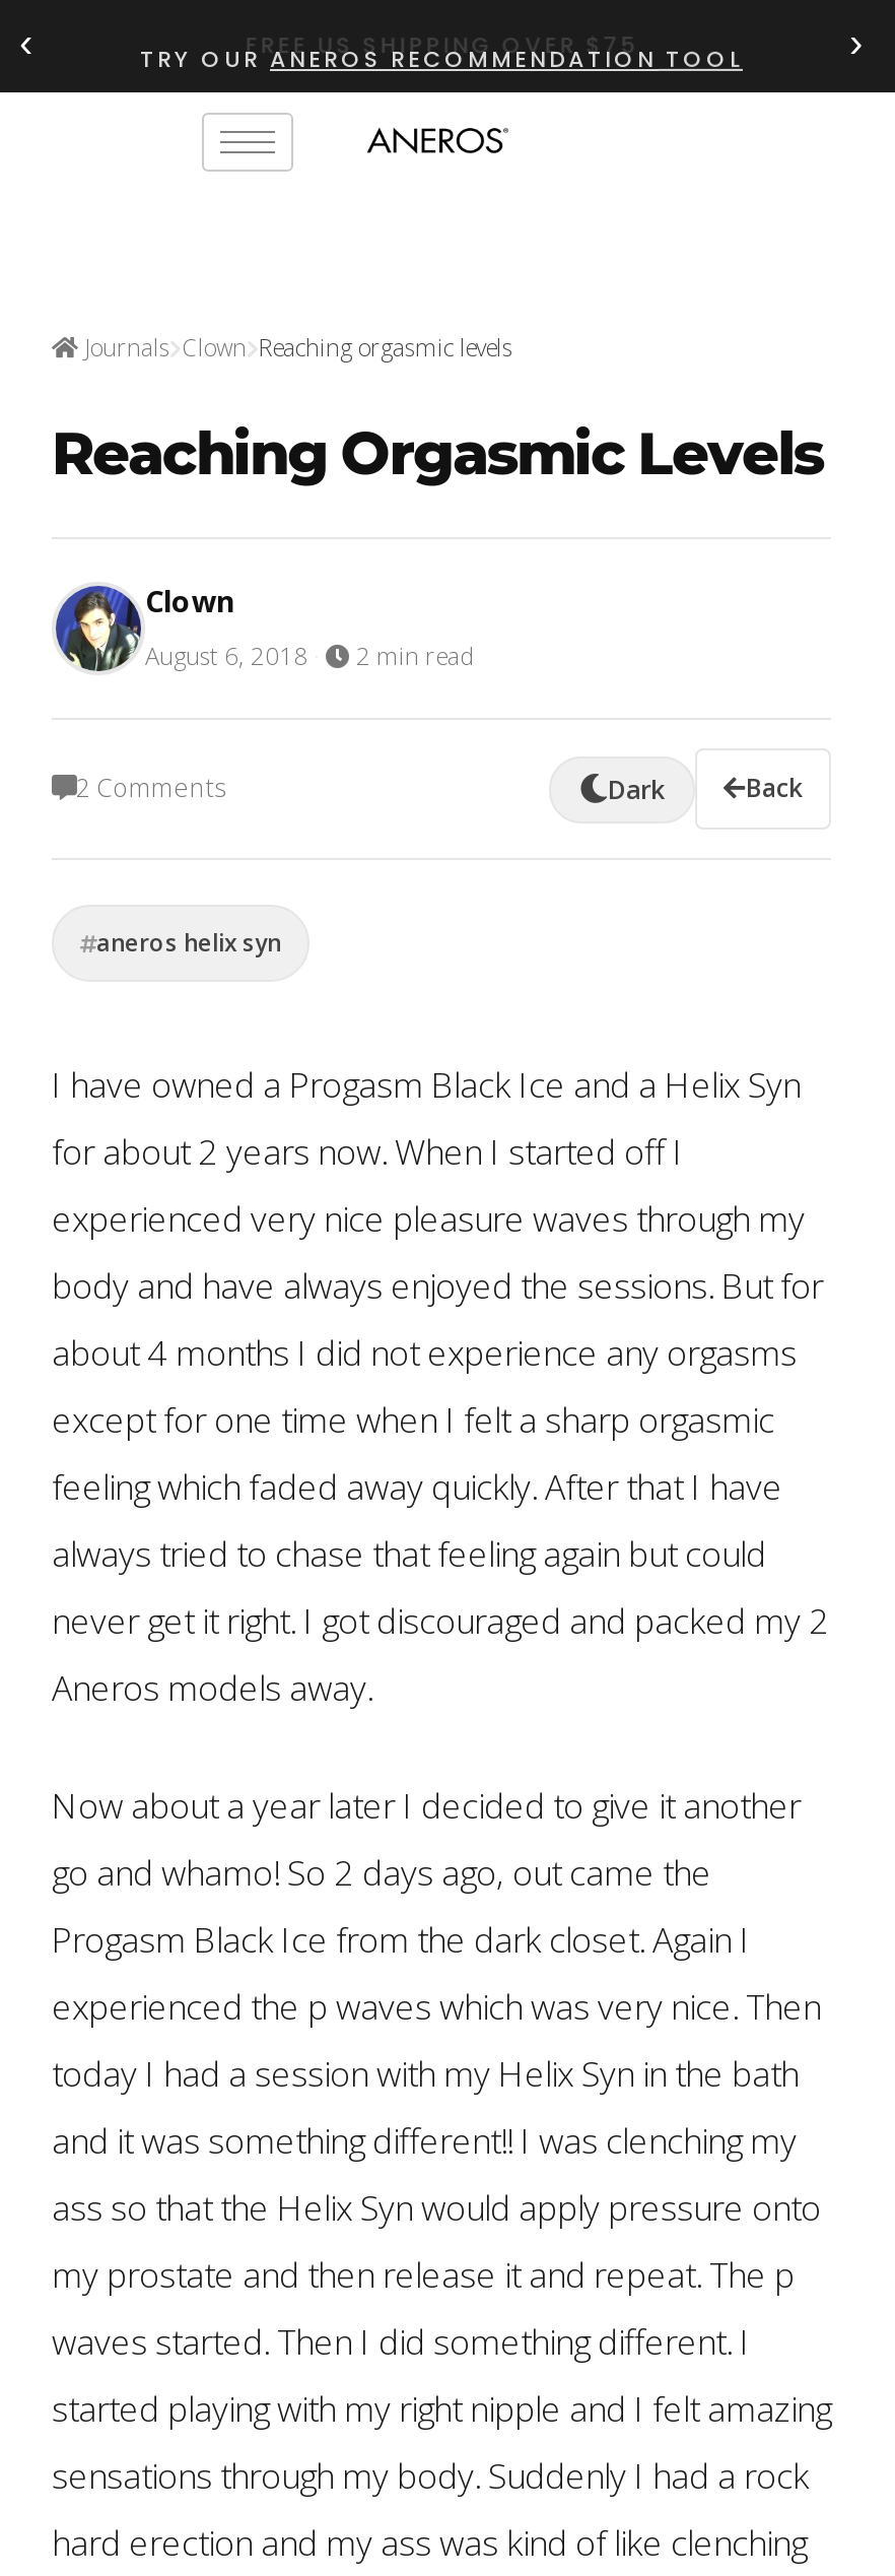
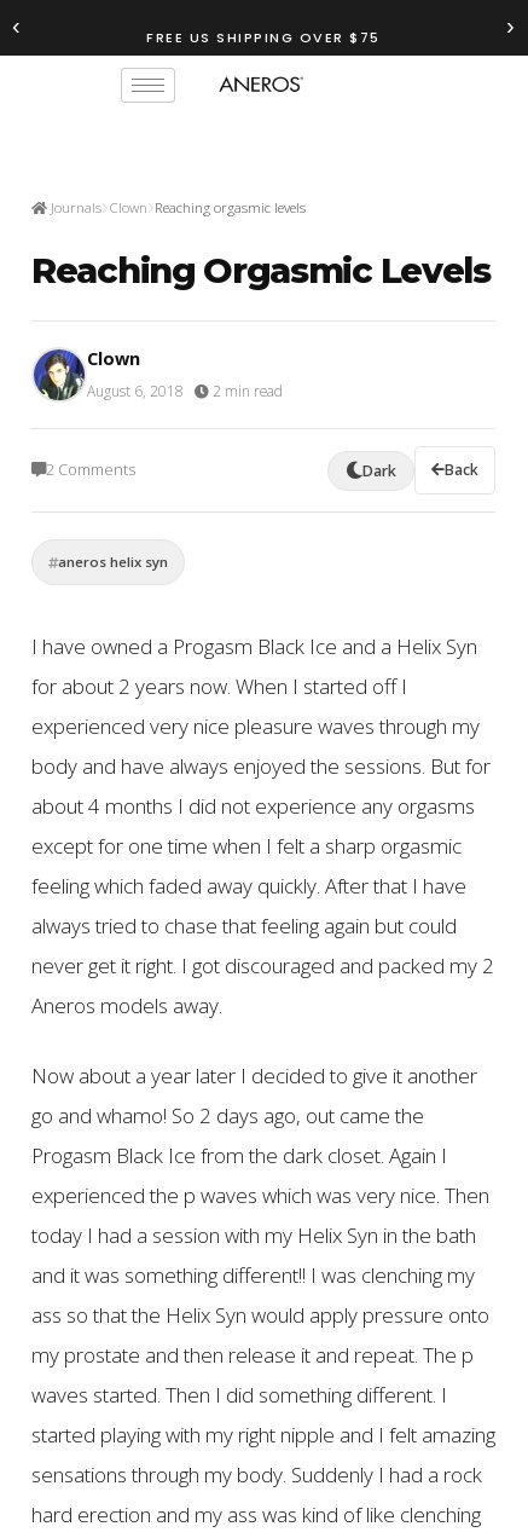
- TRY OUR ANEROS RECOMMENDATION TOOL
+ FREE US SHIPPING OVER $75
